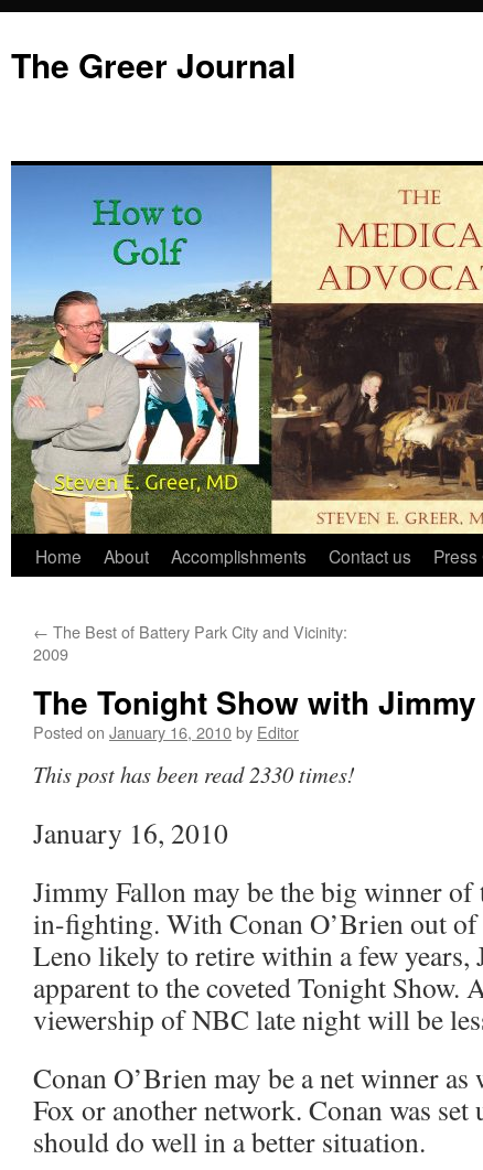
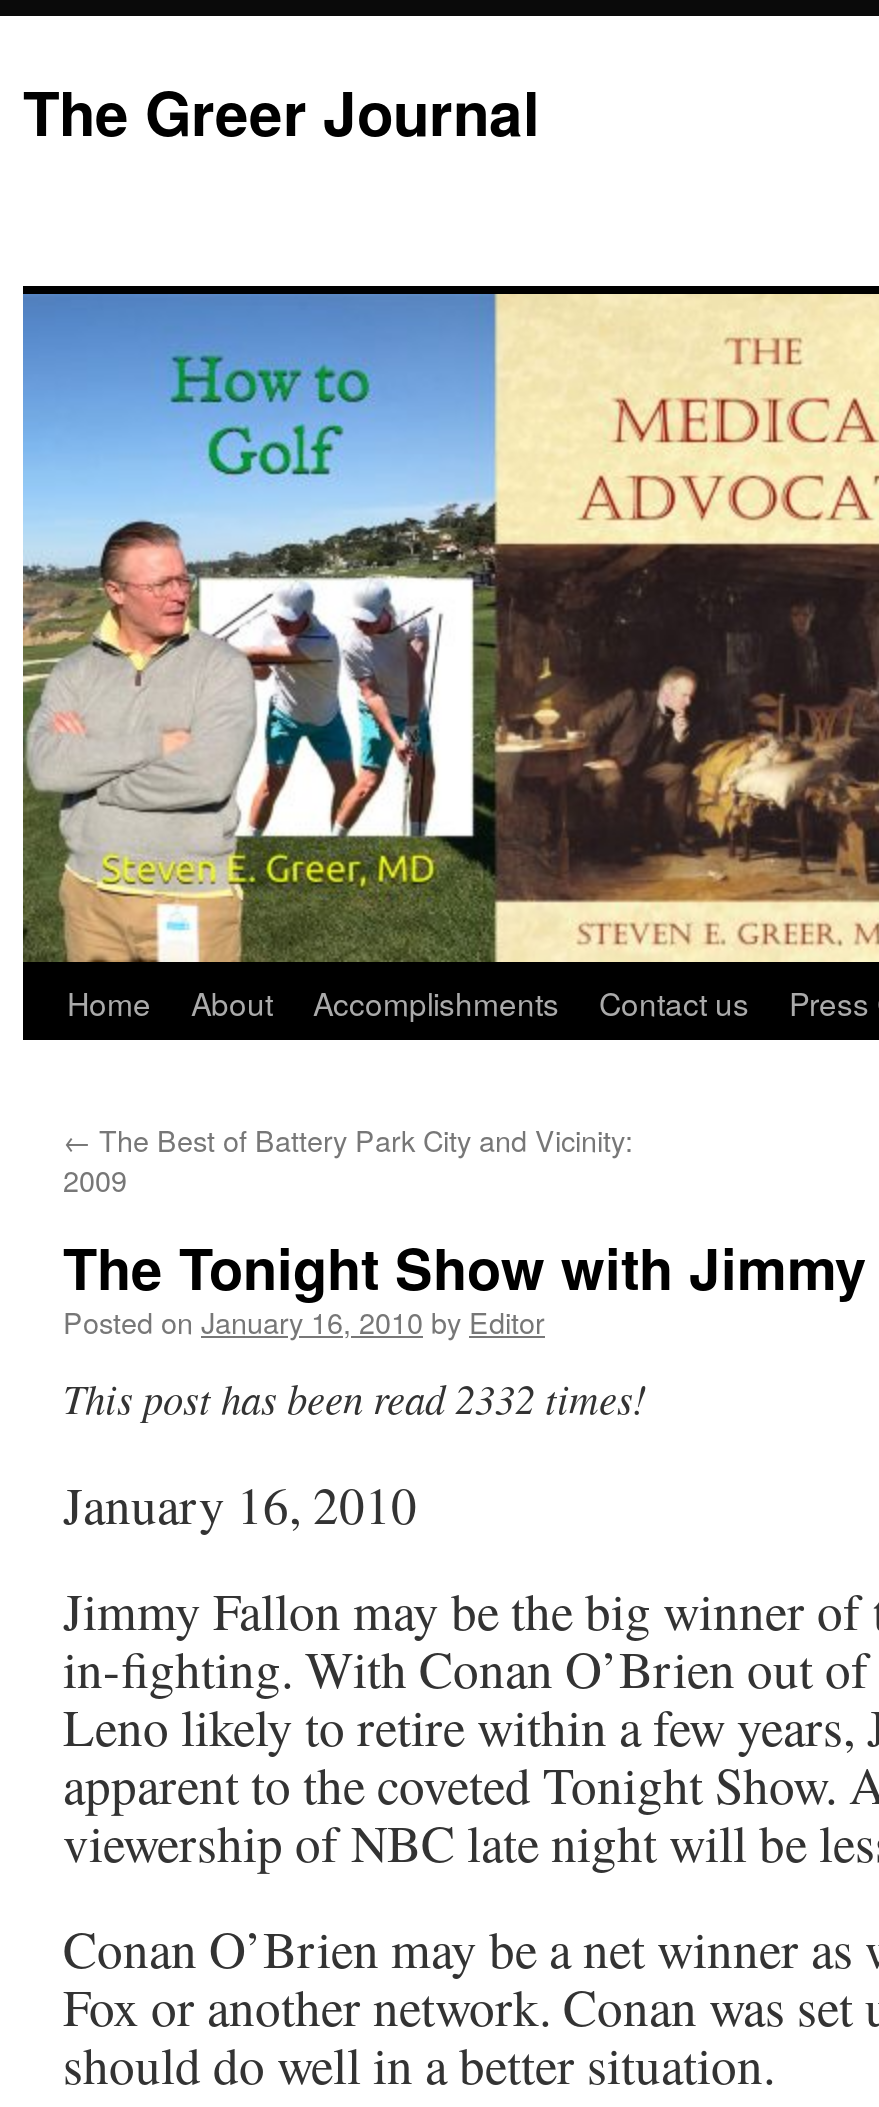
- This post has been read 2330 times!
+ This post has been read 2332 times!
